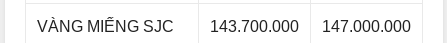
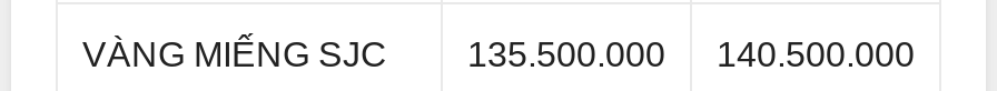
- 143.700.000
+ 135.500.000

- 147.000.000
+ 140.500.000
